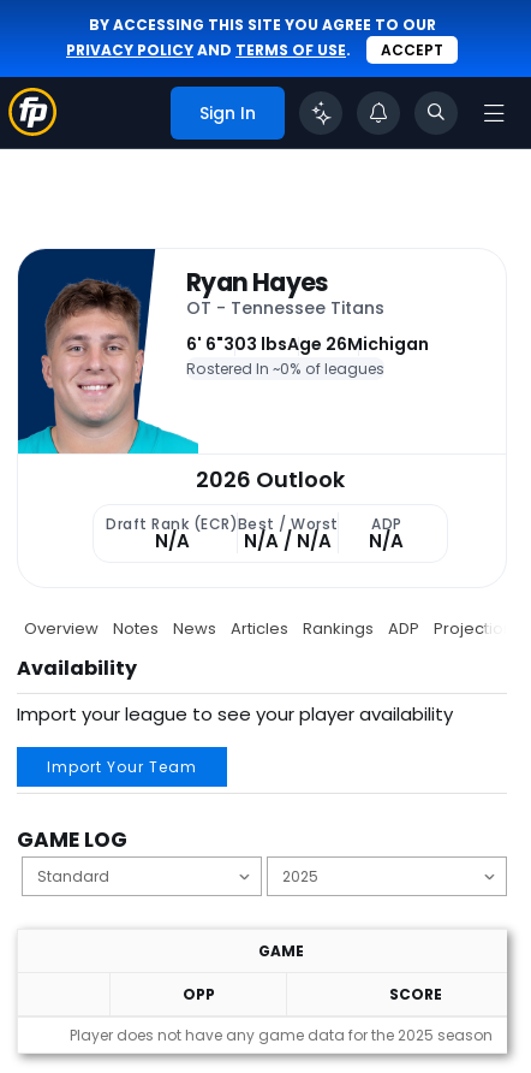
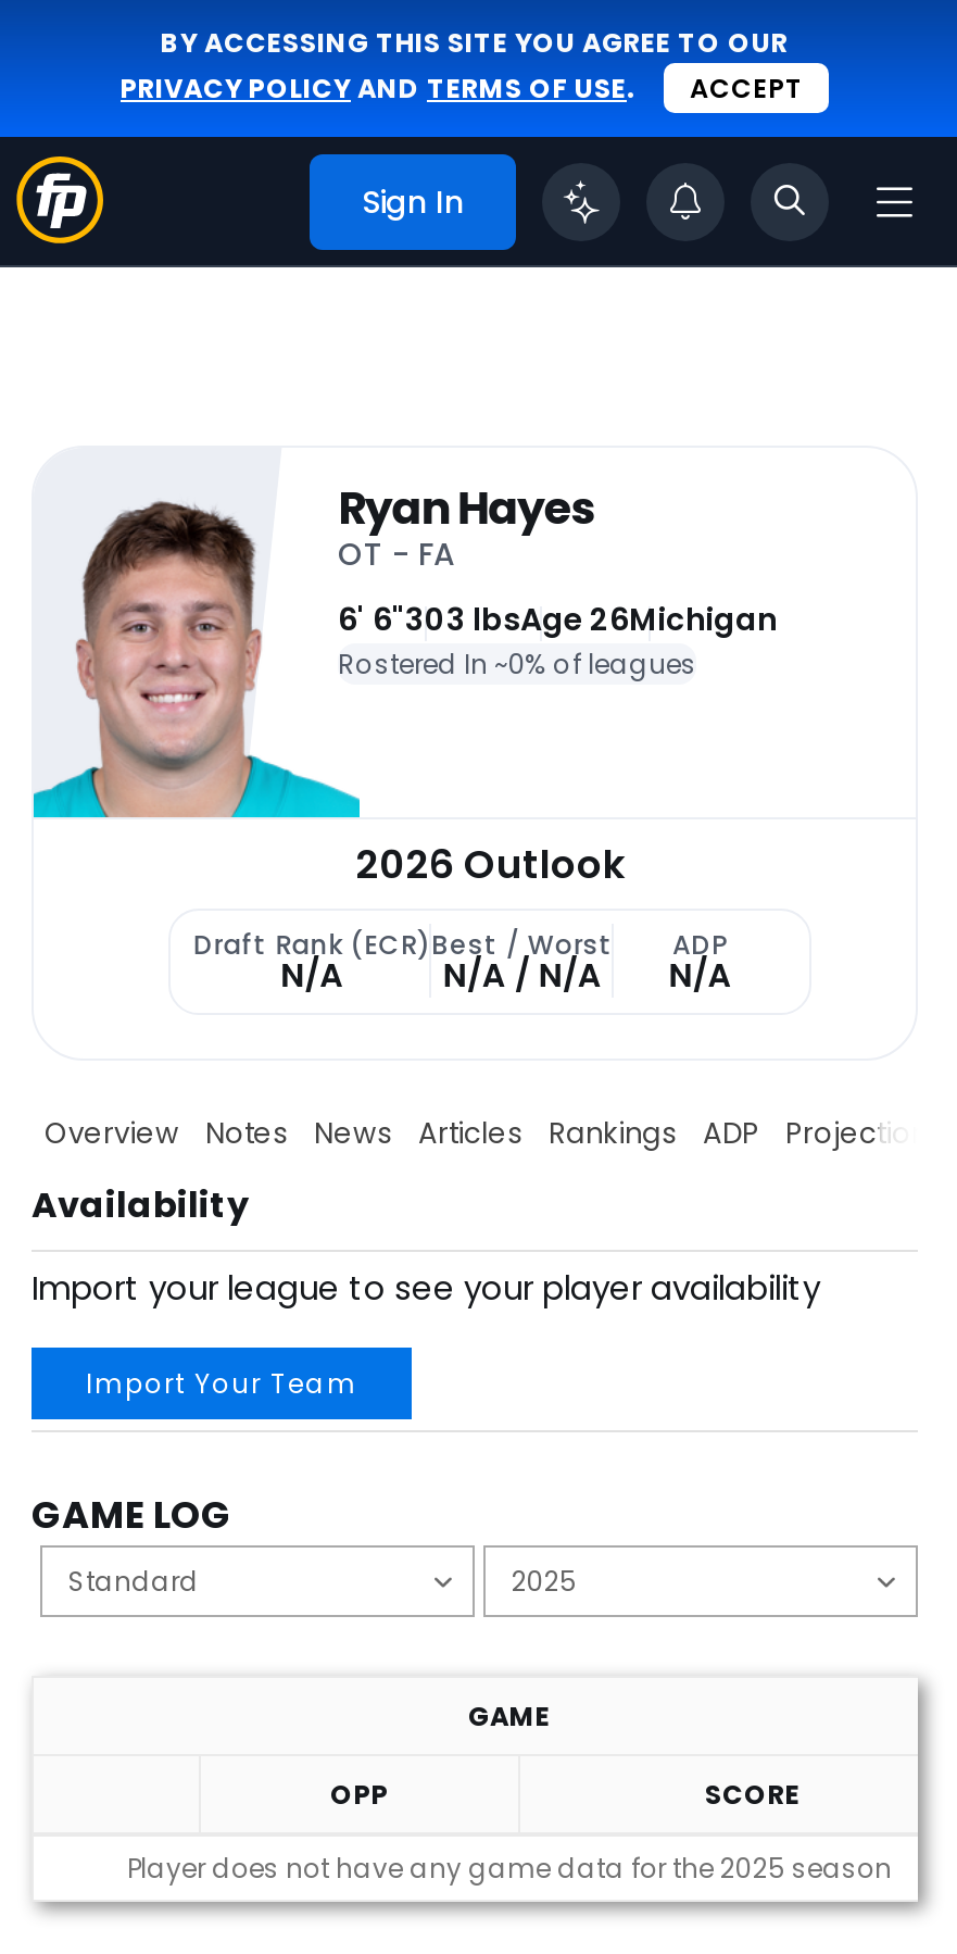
- [image]
- OT - Tennessee Titans
+ [image]
+ OT - FA
